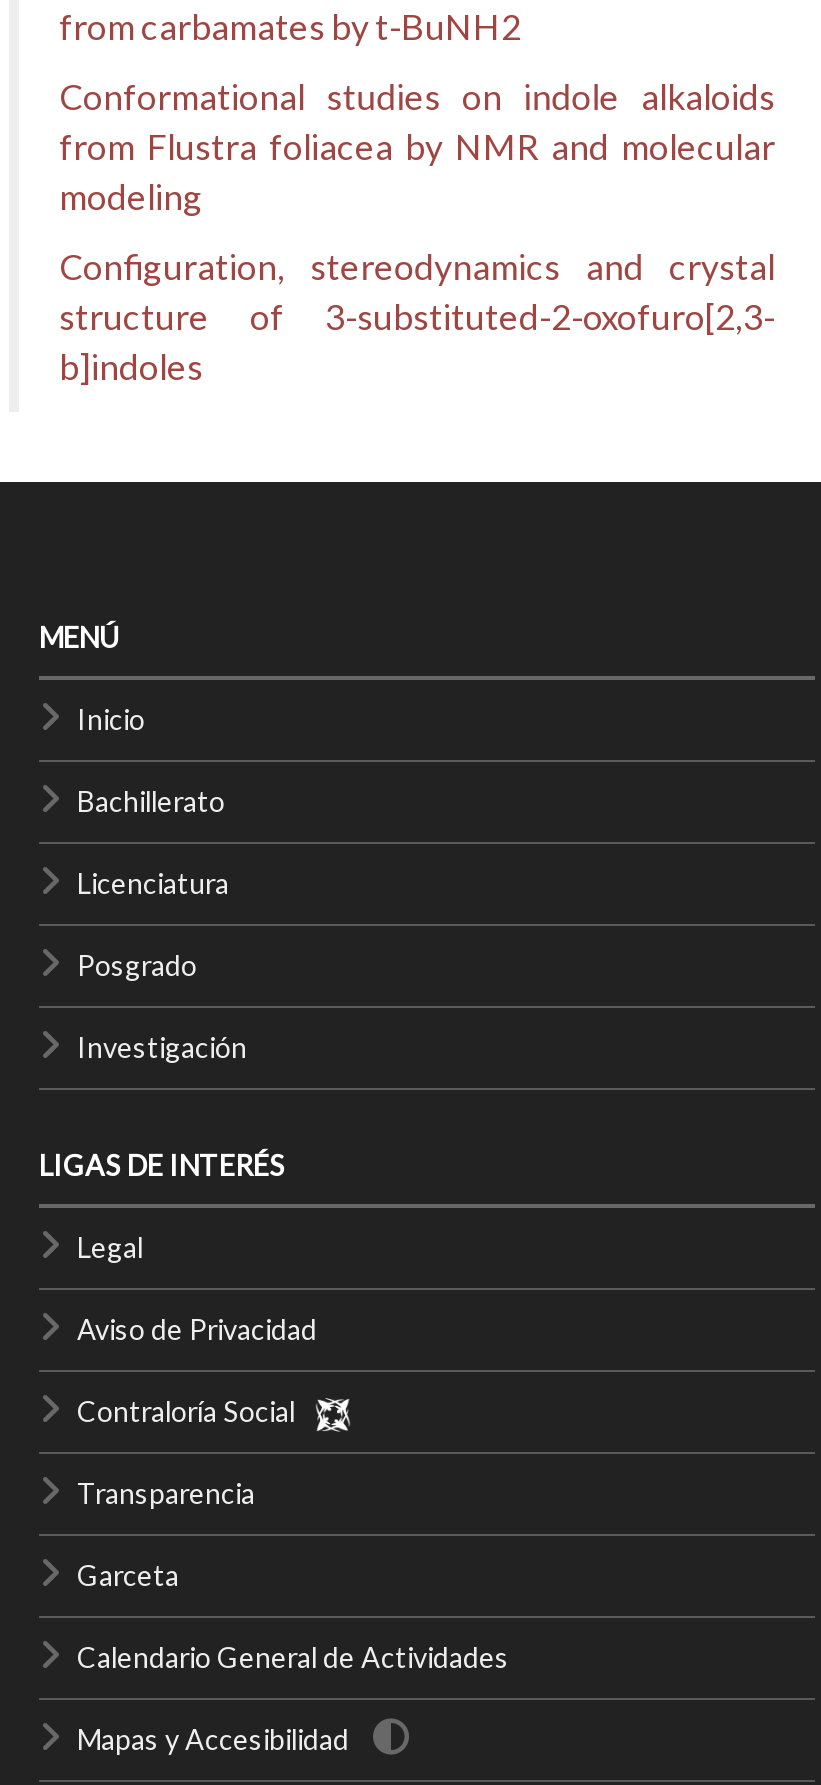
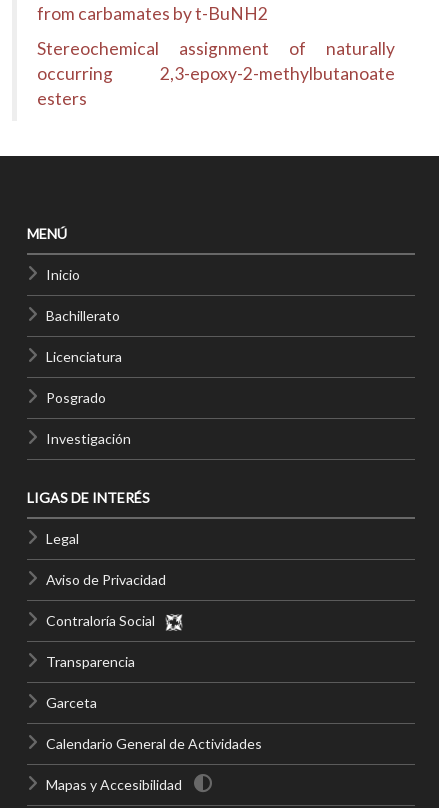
- Conformational studies on indole alkaloids
- from Flustra foliacea by NMR and molecular
- modeling
- Configuration, stereodynamics and crystal
- structure of 3-substituted-2-oxofuro[2,3-
- b]indoles
+ Stereochemical assignment of naturally
+ occurring 2,3-epoxy-2-methylbutanoate
+ esters
